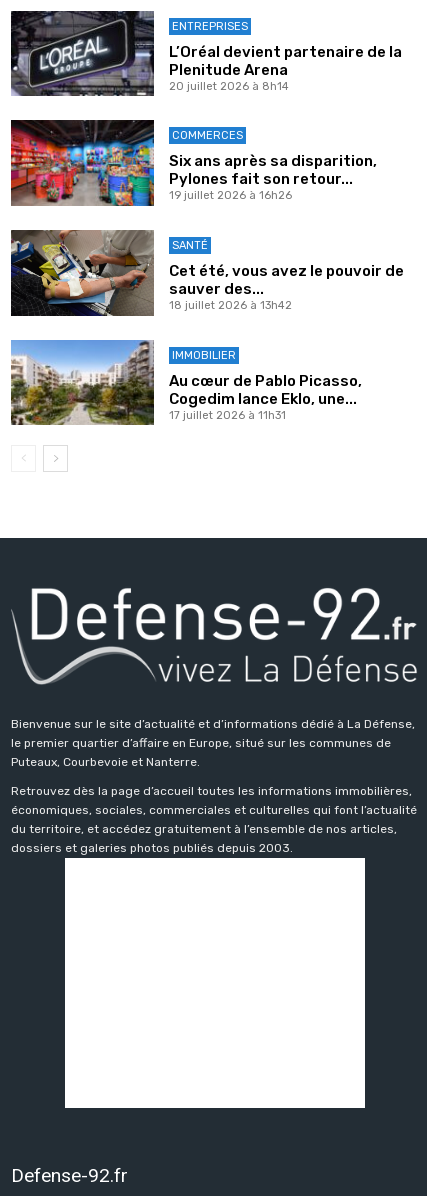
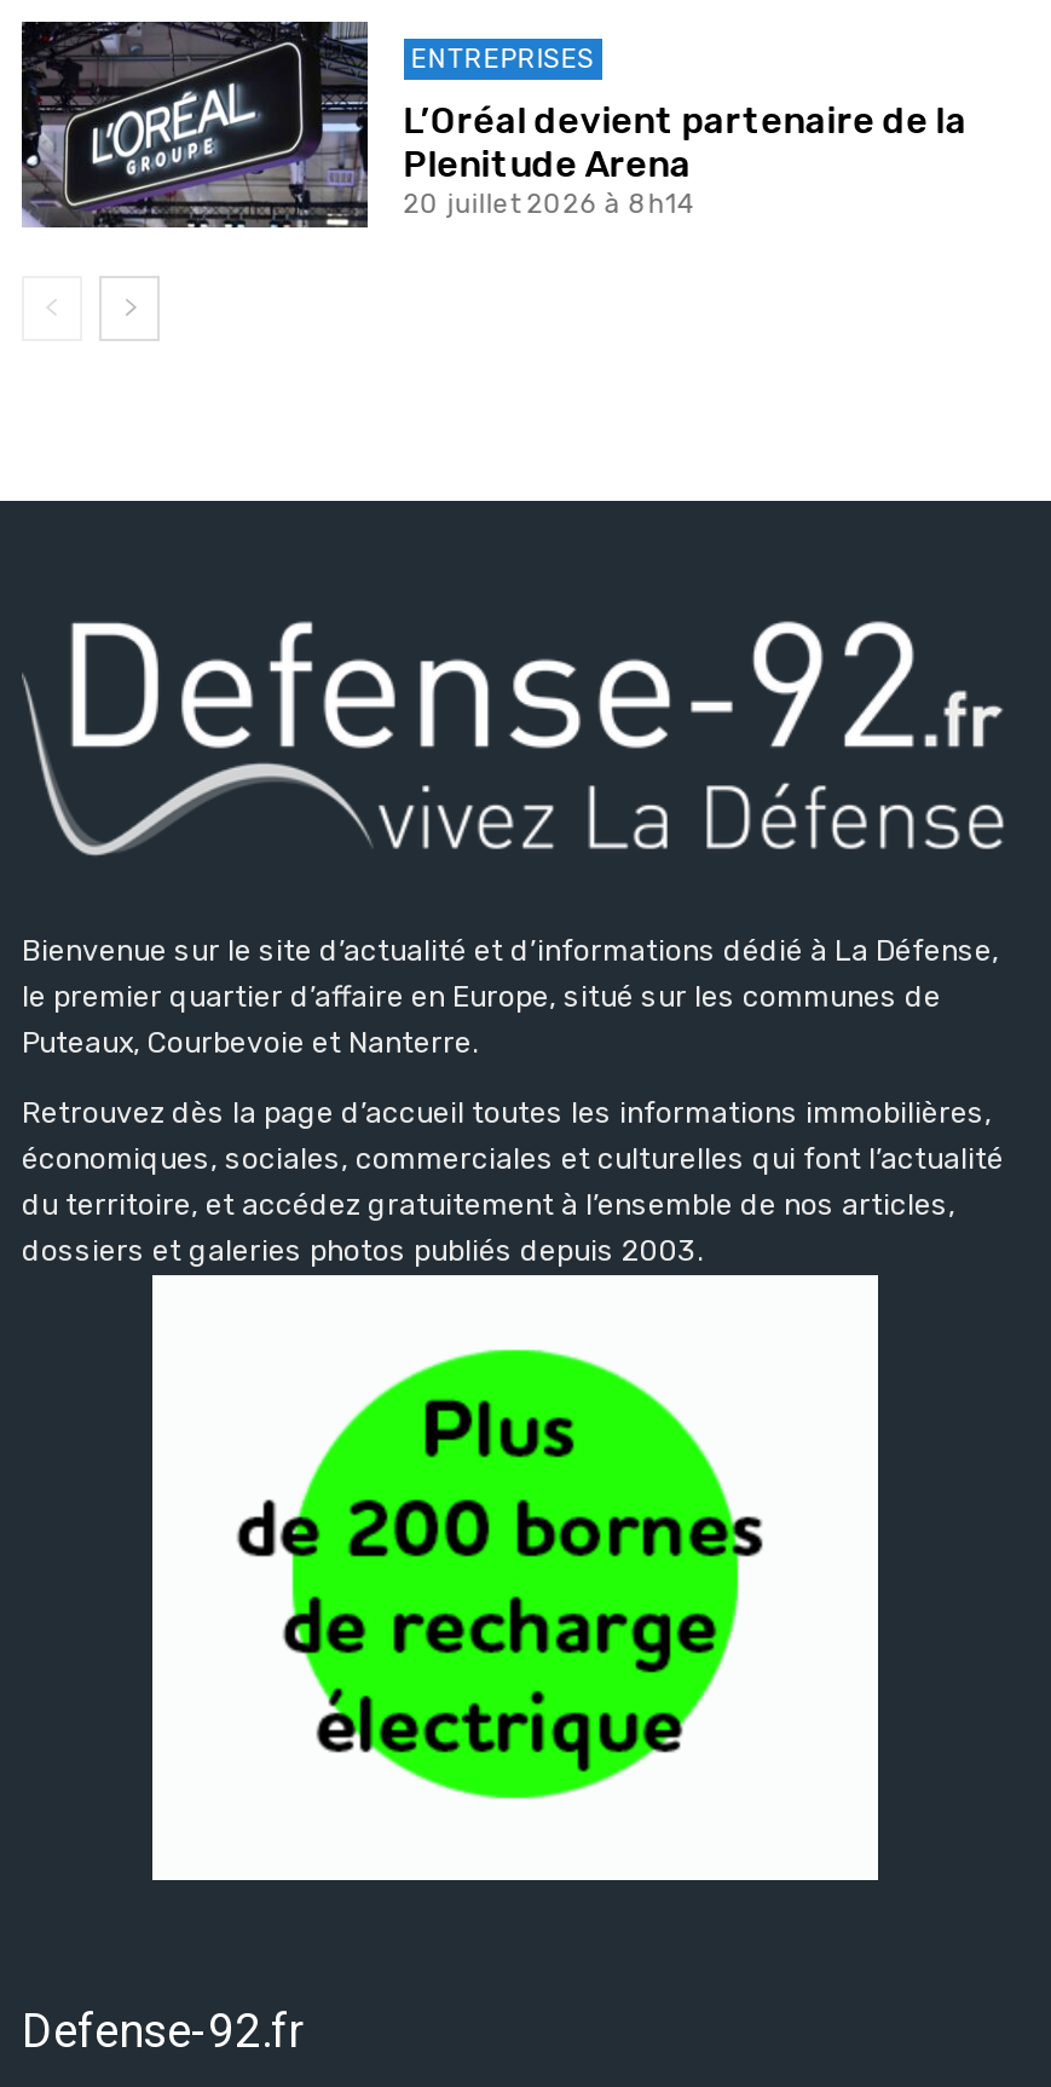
- [image]
- COMMERCES
- Six ans après sa disparition,
- Pylones fait son retour...
- 19 juillet 2026 à 16h26

- [image]
- SANTÉ
- Cet été, vous avez le pouvoir de
- sauver des...
- 18 juillet 2026 à 13h42

- [image]
- IMMOBILIER
- Au cœur de Pablo Picasso,
- Cogedim lance Eklo, une...
- 17 juillet 2026 à 11h31

+ [image]
